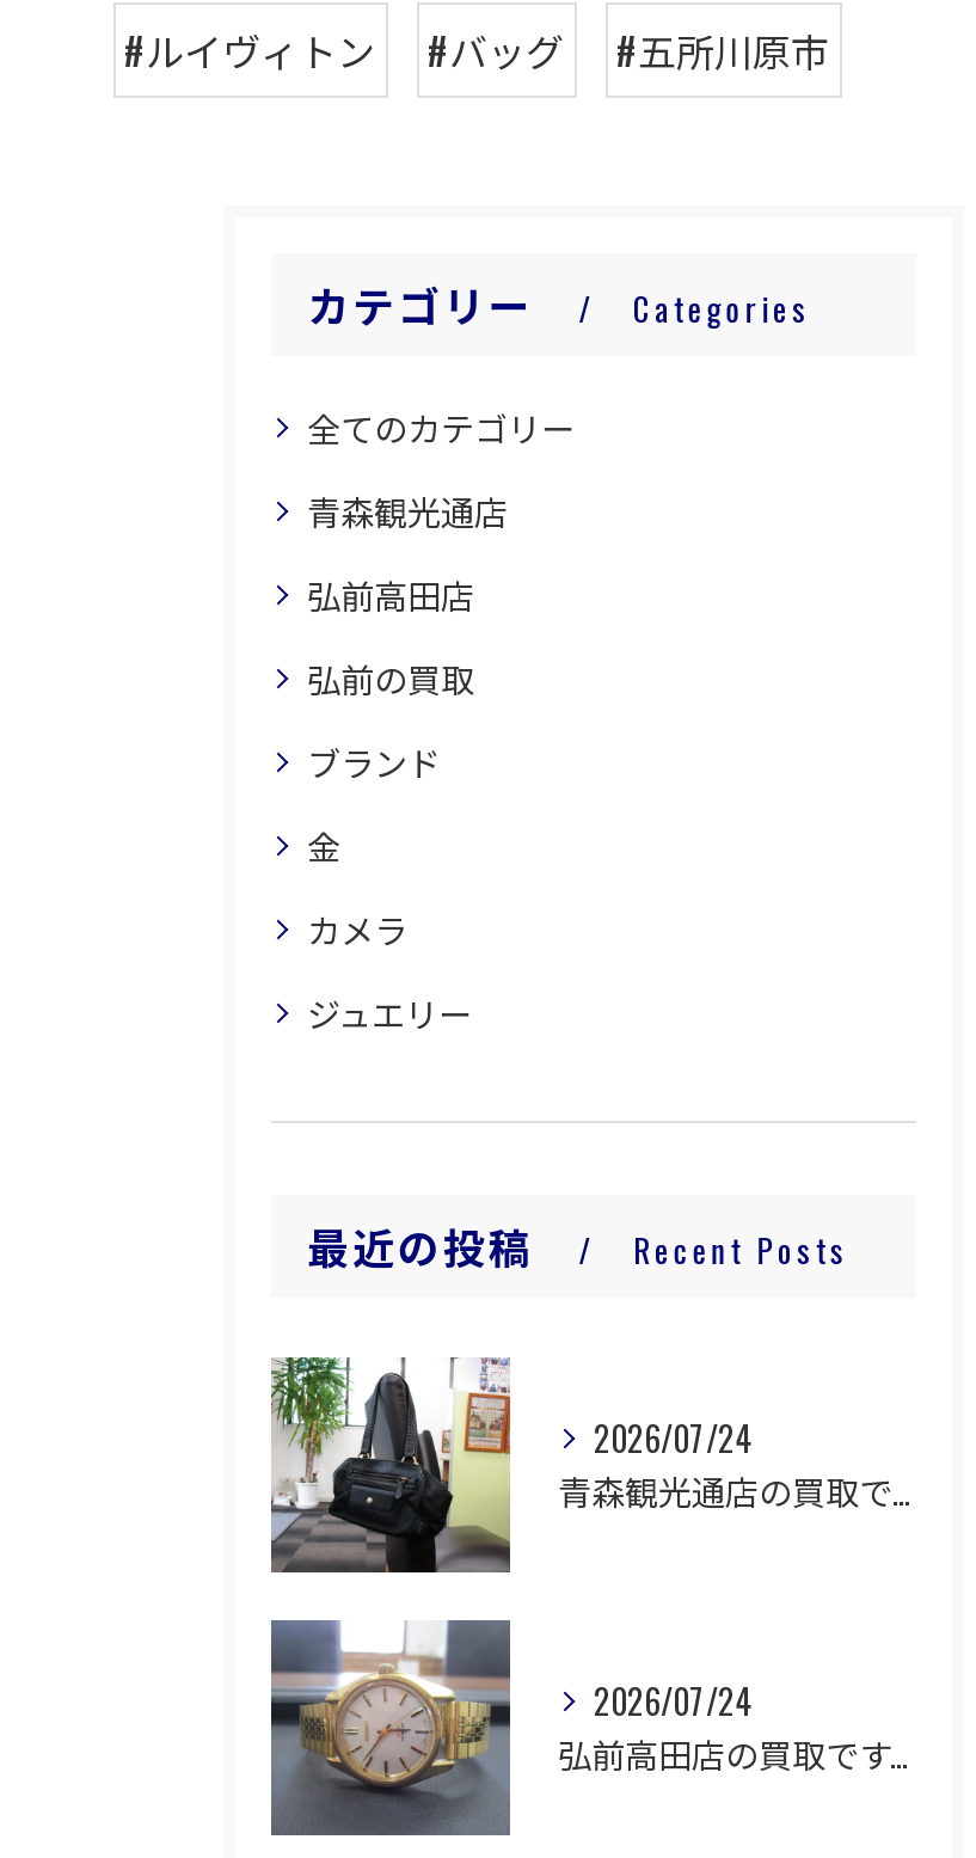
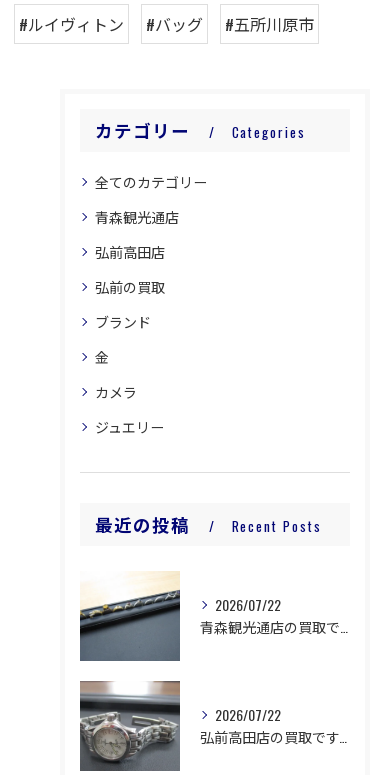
- [image]
- 2026/07/24
+ [image]
+ 2026/07/22

- [image]
- 2026/07/24
+ [image]
+ 2026/07/22
